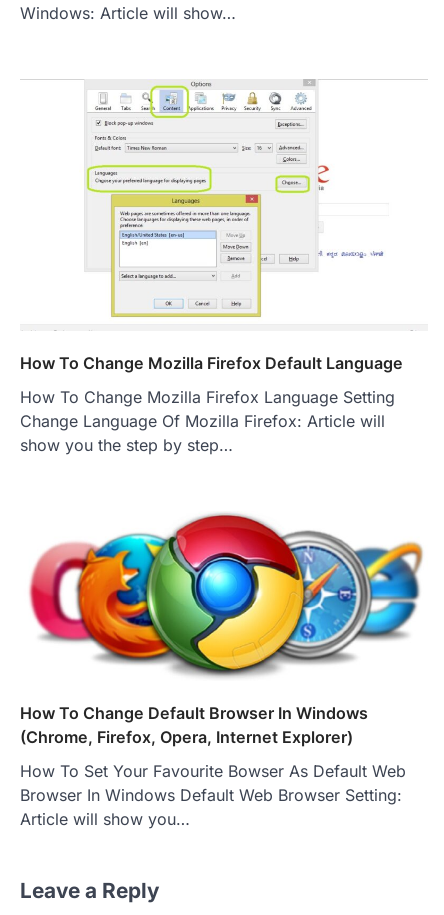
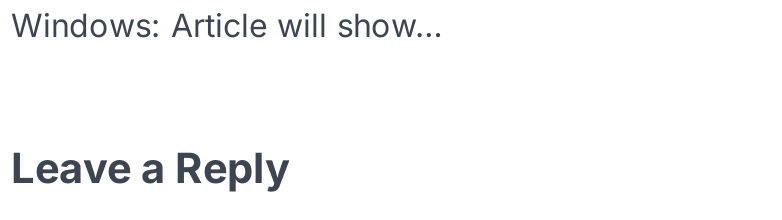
- [image]
- How To Change Mozilla Firefox Default Language
- How To Change Mozilla Firefox Language Setting
- Change Language Of Mozilla Firefox: Article will
- show you the step by step…

- [image]
- How To Change Default Browser In Windows
- (Chrome, Firefox, Opera, Internet Explorer)
- How To Set Your Favourite Bowser As Default Web
- Browser In Windows Default Web Browser Setting:
- Article will show you…
